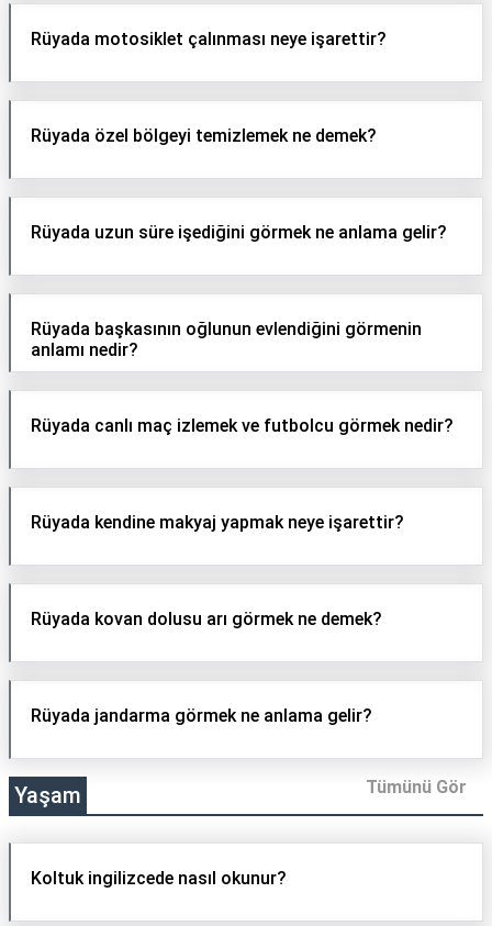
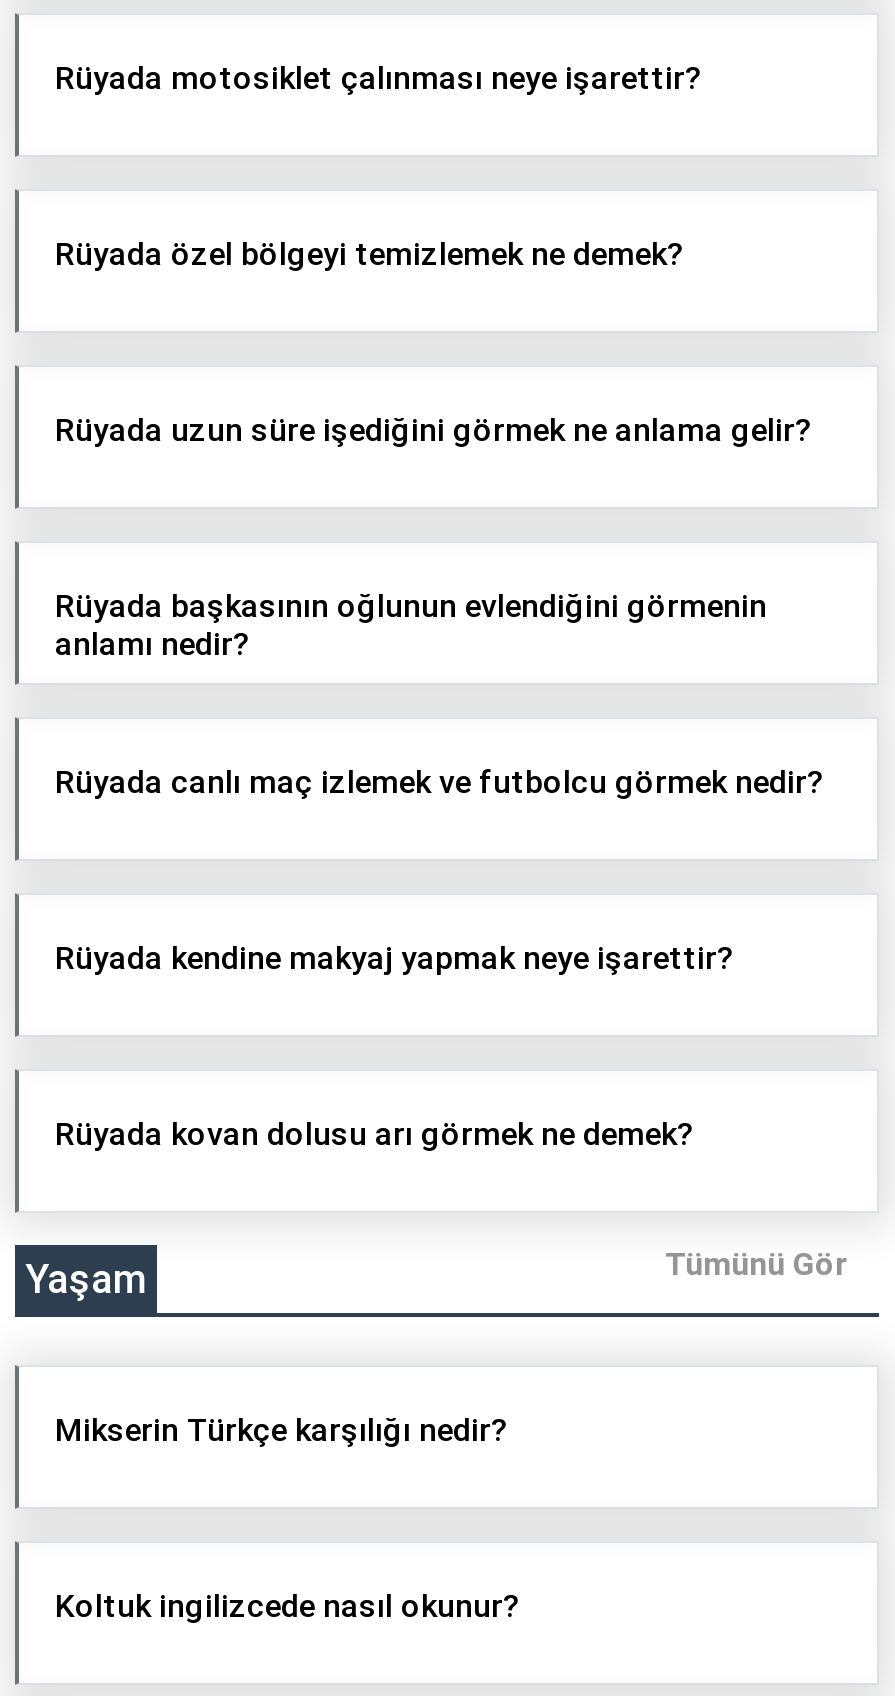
- Rüyada jandarma görmek ne anlama gelir?

moved up: Yaşam | Tümünü Gör

+ Mikserin Türkçe karşılığı nedir?
